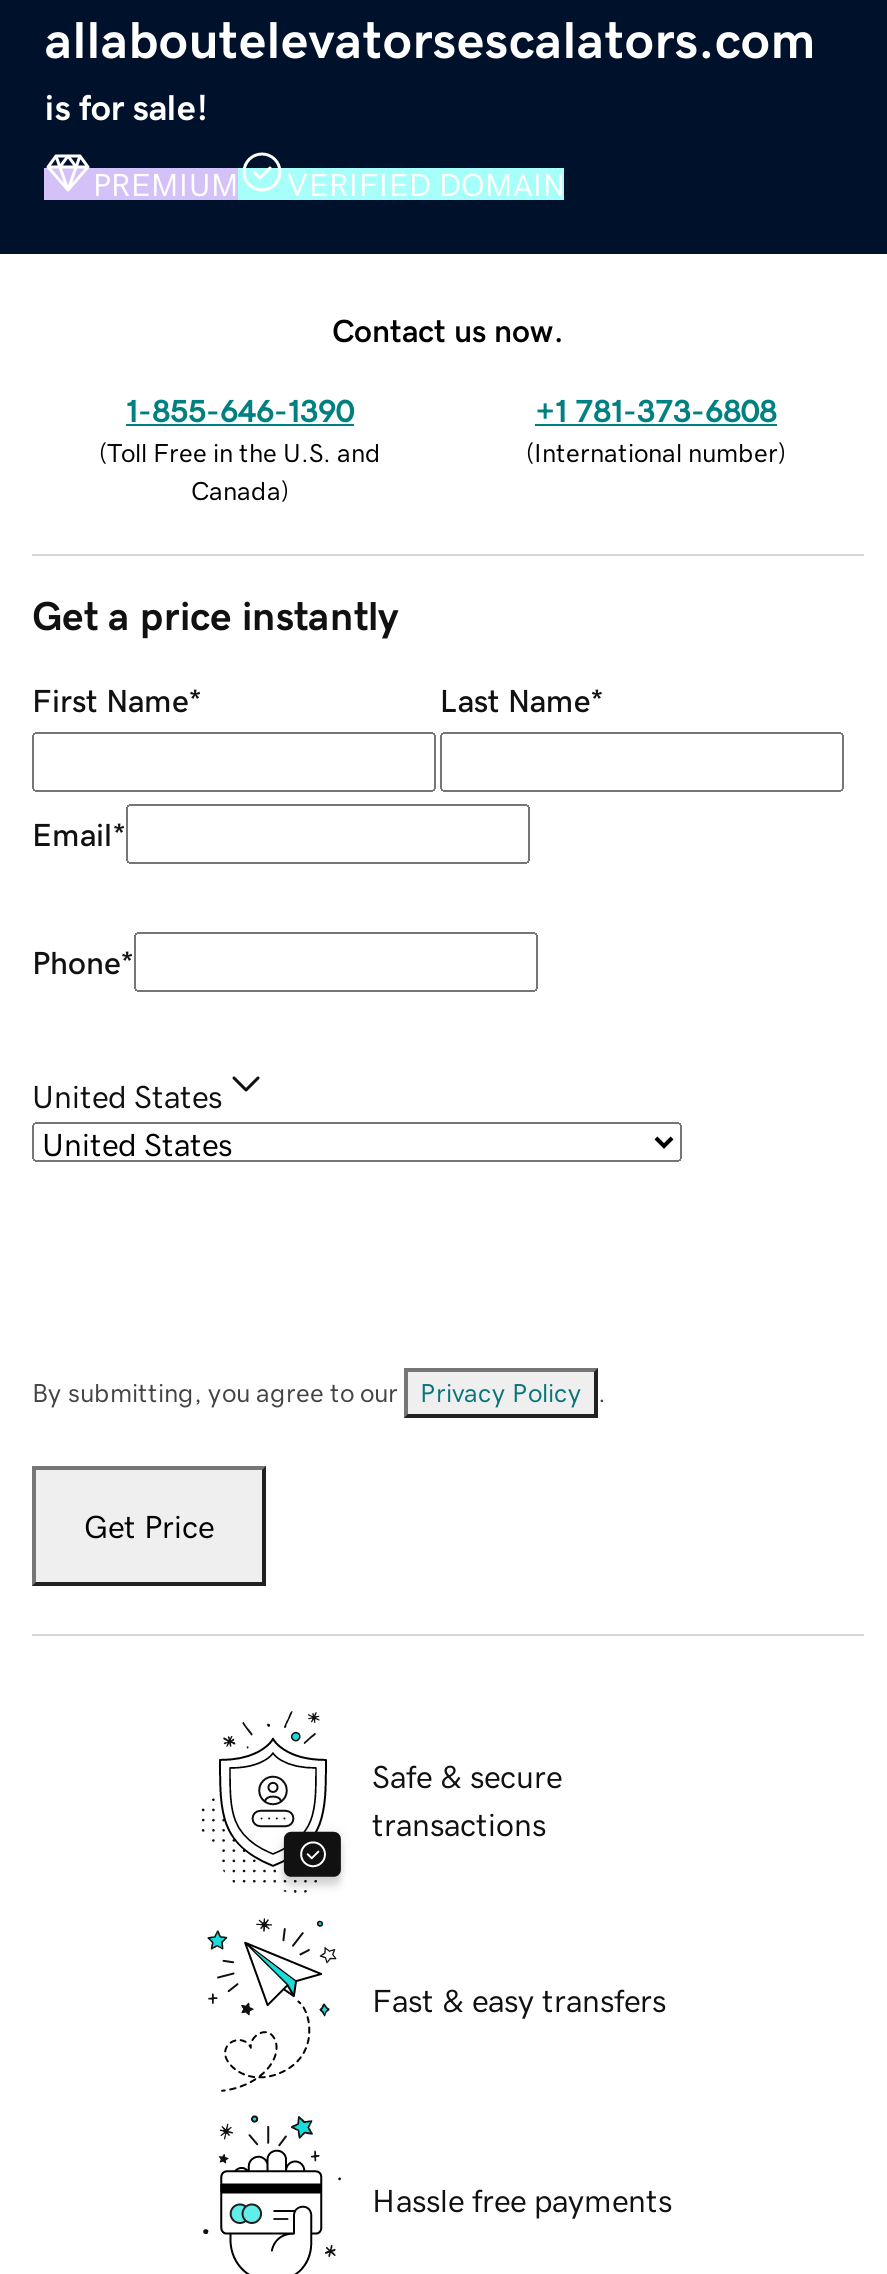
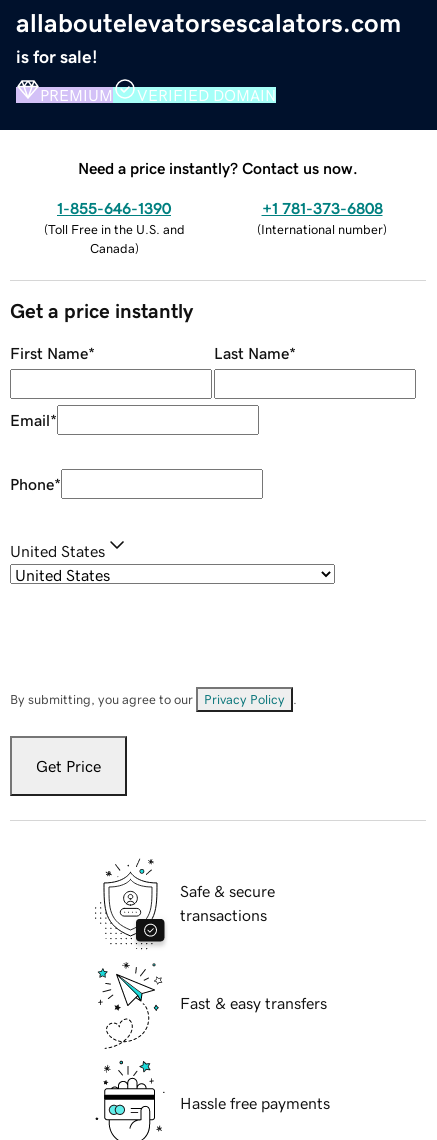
- Contact us now.
+ Need a price instantly? Contact us now.
